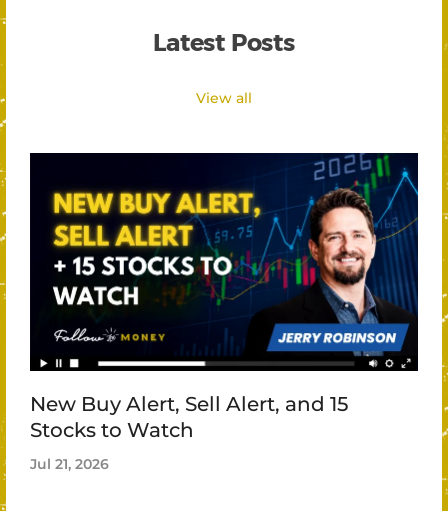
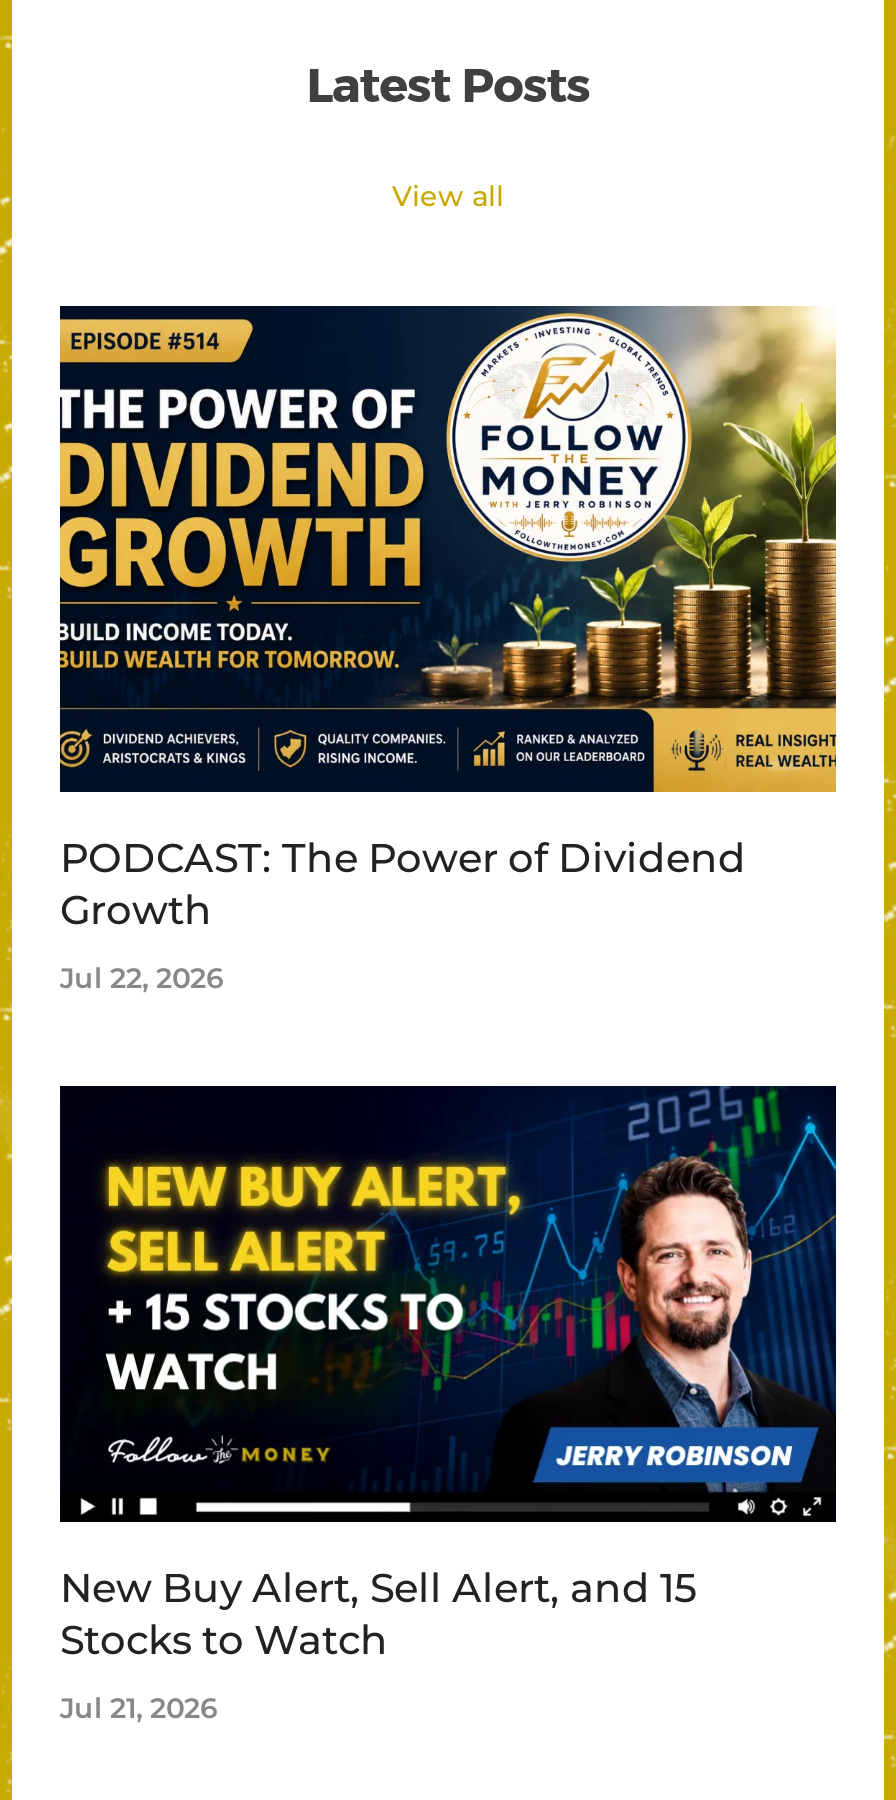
+ [image]
+ PODCAST: The Power of Dividend
+ Growth
+ Jul 22, 2026
